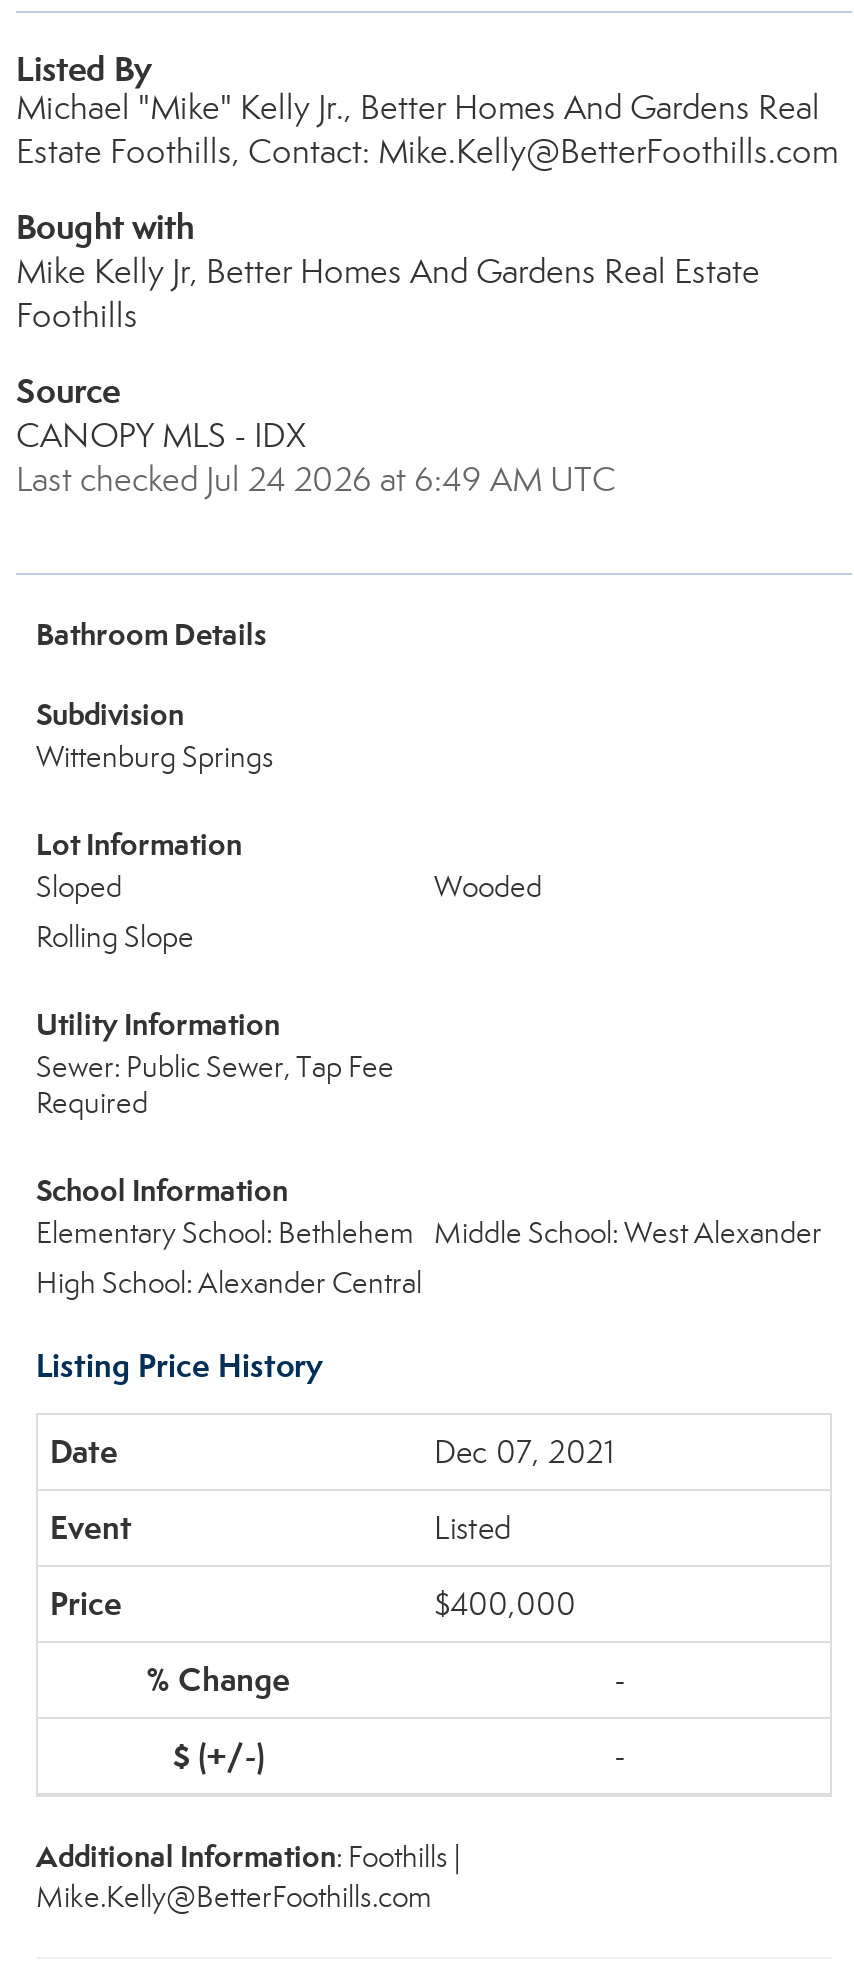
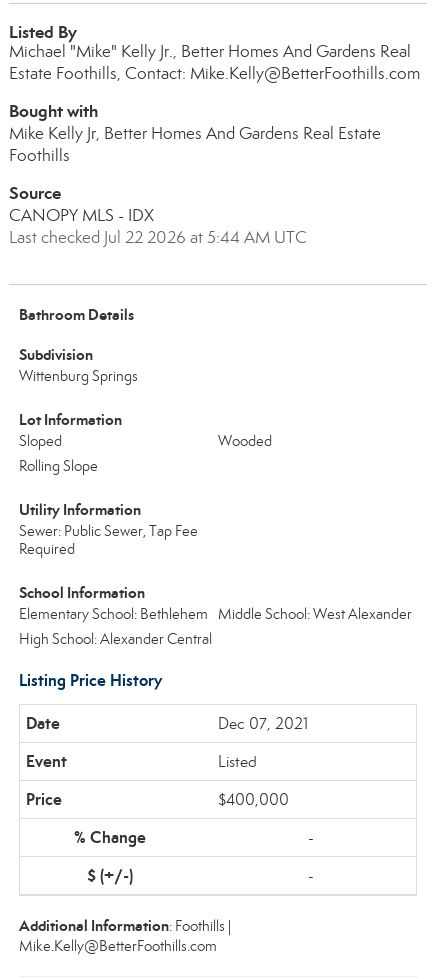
- Last checked Jul 24 2026 at 6:49 AM UTC
+ Last checked Jul 22 2026 at 5:44 AM UTC
